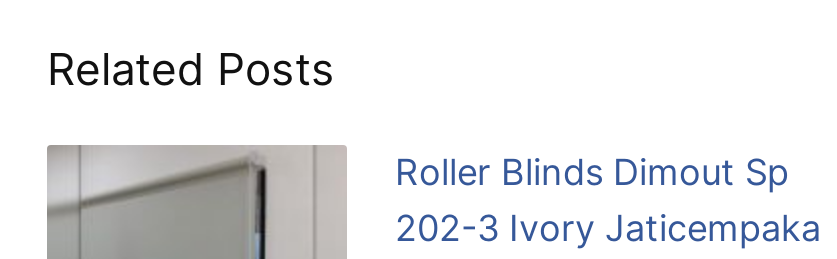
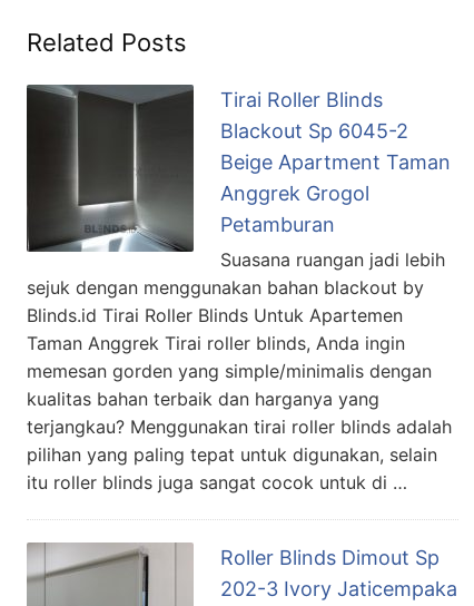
+ [image]
+ Tirai Roller Blinds
+ Blackout Sp 6045-2
+ Beige Apartment Taman
+ Anggrek Grogol
+ Petamburan
+ Suasana ruangan jadi lebih
+ sejuk dengan menggunakan bahan blackout by
+ Blinds.id Tirai Roller Blinds Untuk Apartemen
+ Taman Anggrek Tirai roller blinds, Anda ingin
+ memesan gorden yang simple/minimalis dengan
+ kualitas bahan terbaik dan harganya yang
+ terjangkau? Menggunakan tirai roller blinds adalah
+ pilihan yang paling tepat untuk digunakan, selain
+ itu roller blinds juga sangat cocok untuk di …
